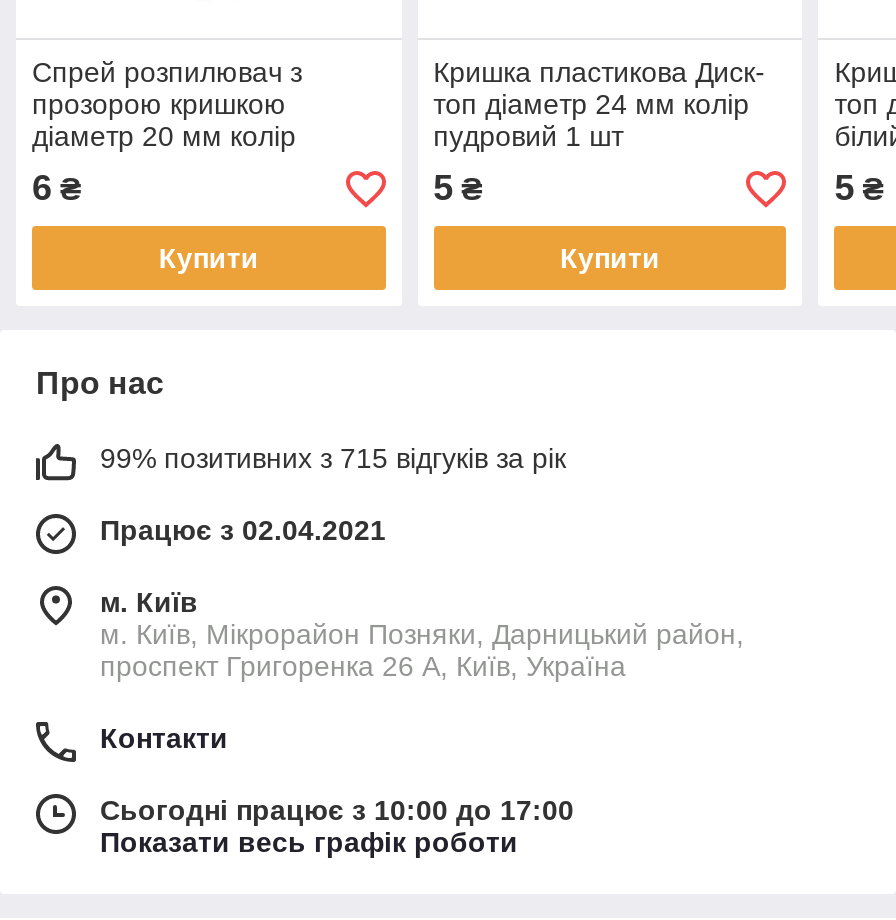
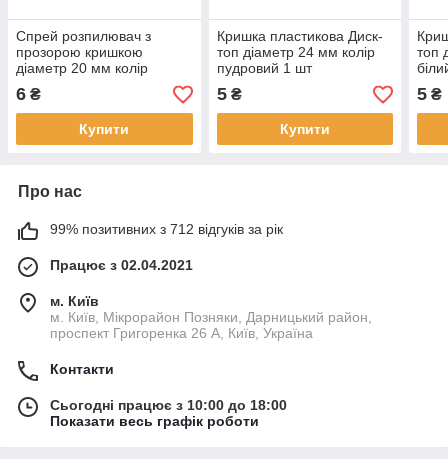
- 99% позитивних з 715 відгуків за рік
+ 99% позитивних з 712 відгуків за рік

- Сьогодні працює з 10:00 до 17:00
+ Сьогодні працює з 10:00 до 18:00
